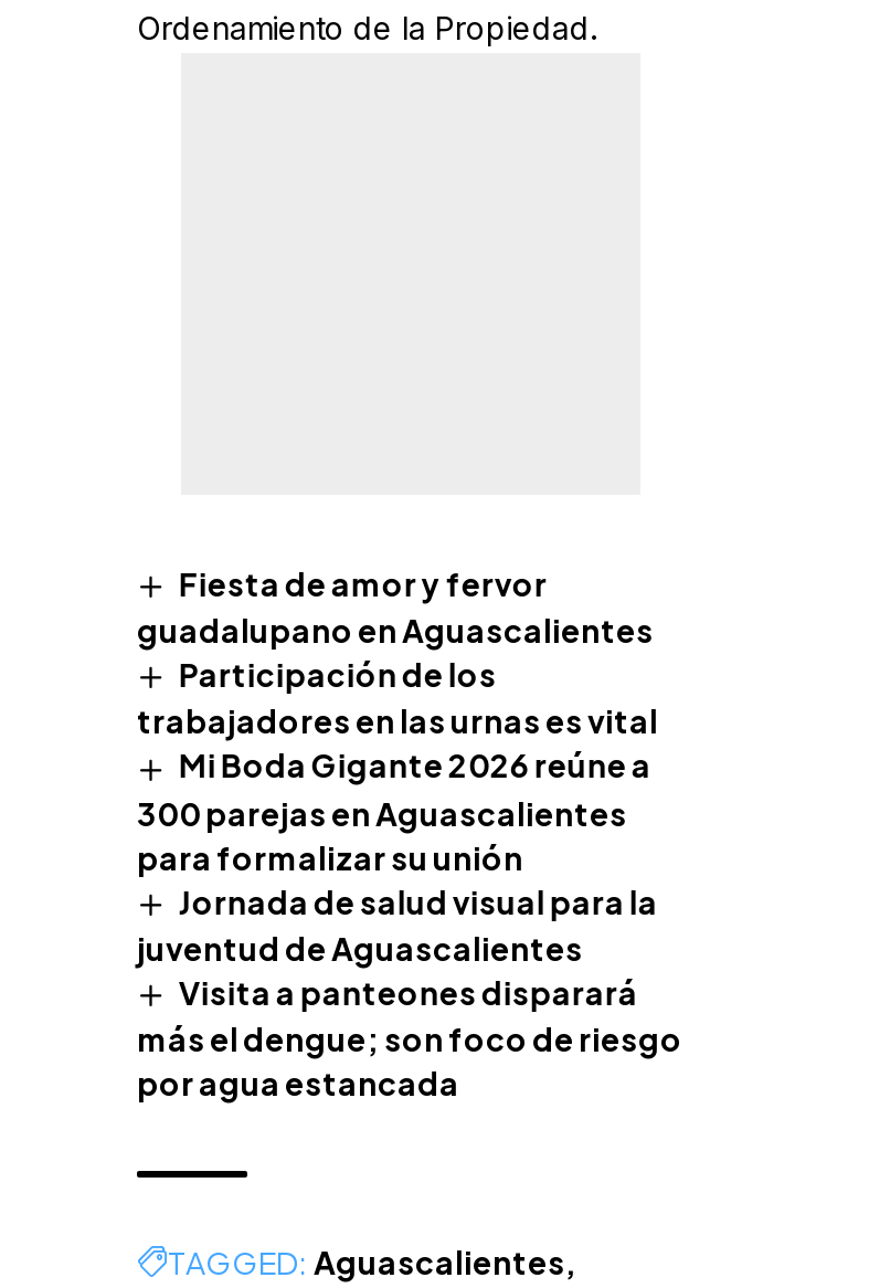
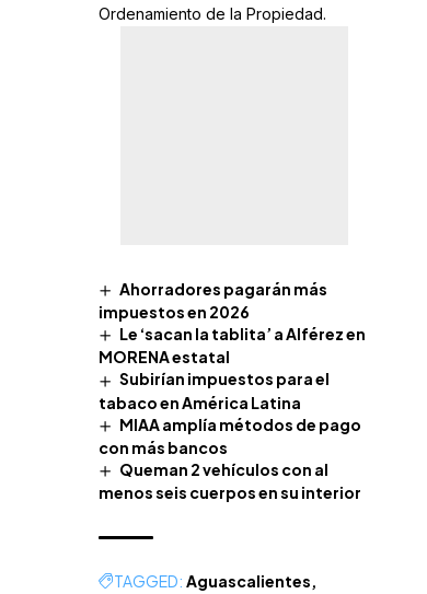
- Fiesta de amor y fervor
- guadalupano en Aguascalientes
- Participación de los
- trabajadores en las urnas es vital
- Mi Boda Gigante 2026 reúne a
- 300 parejas en Aguascalientes
- para formalizar su unión
- Jornada de salud visual para la
- juventud de Aguascalientes
- Visita a panteones disparará
- más el dengue; son foco de riesgo
- por agua estancada
+ Ahorradores pagarán más
+ impuestos en 2026
+ Le ‘sacan la tablita’ a Alférez en
+ MORENA estatal
+ Subirían impuestos para el
+ tabaco en América Latina
+ MIAA amplía métodos de pago
+ con más bancos
+ Queman 2 vehículos con al
+ menos seis cuerpos en su interior
